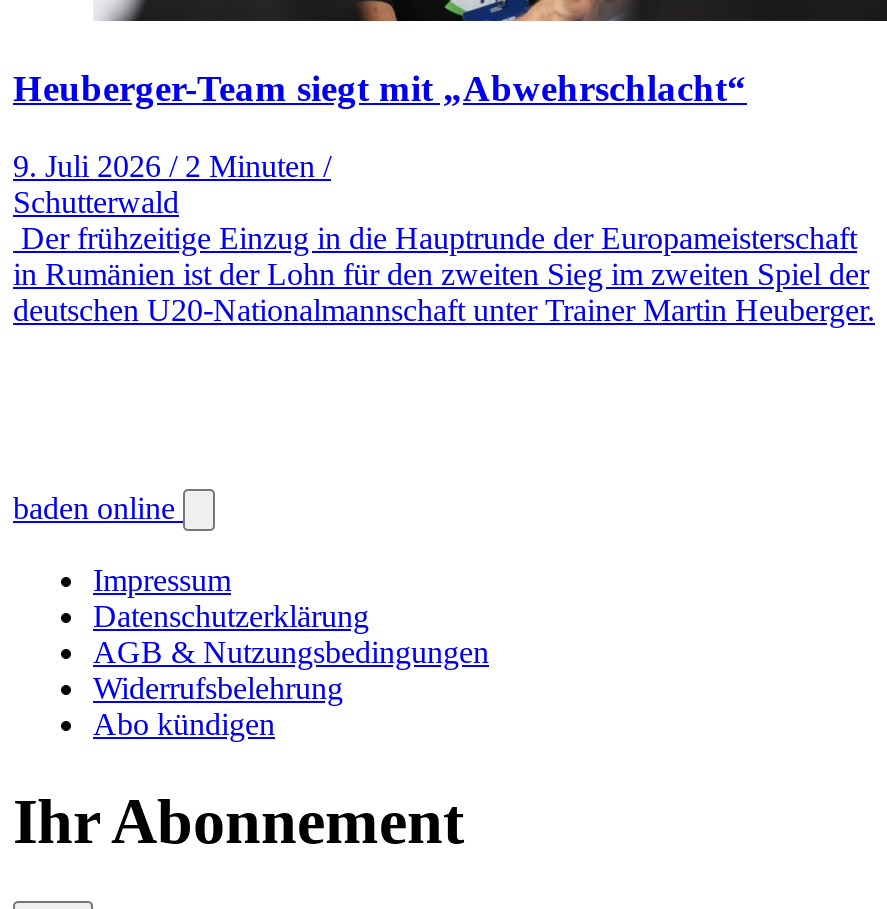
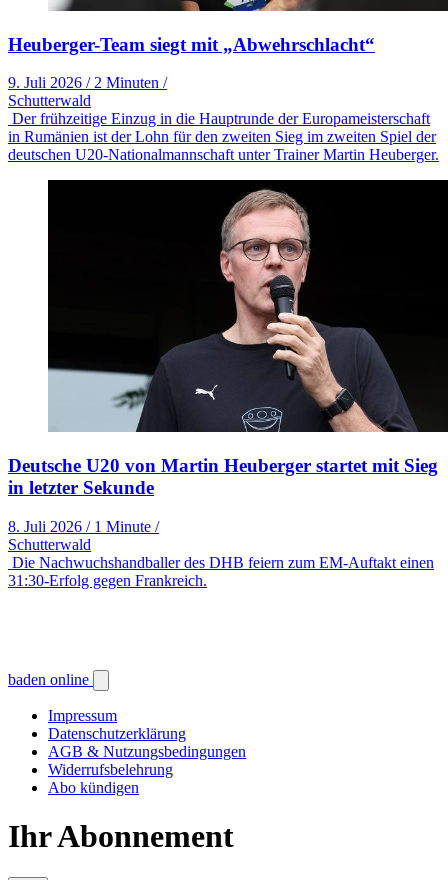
+ [image]
+ Deutsche U20 von Martin Heuberger startet mit Sieg
+ in letzter Sekunde
+ 8. Juli 2026 / 1 Minute /
+ Schutterwald
+ Die Nachwuchshandballer des DHB feiern zum EM-Auftakt einen
+ 31:30-Erfolg gegen Frankreich.
